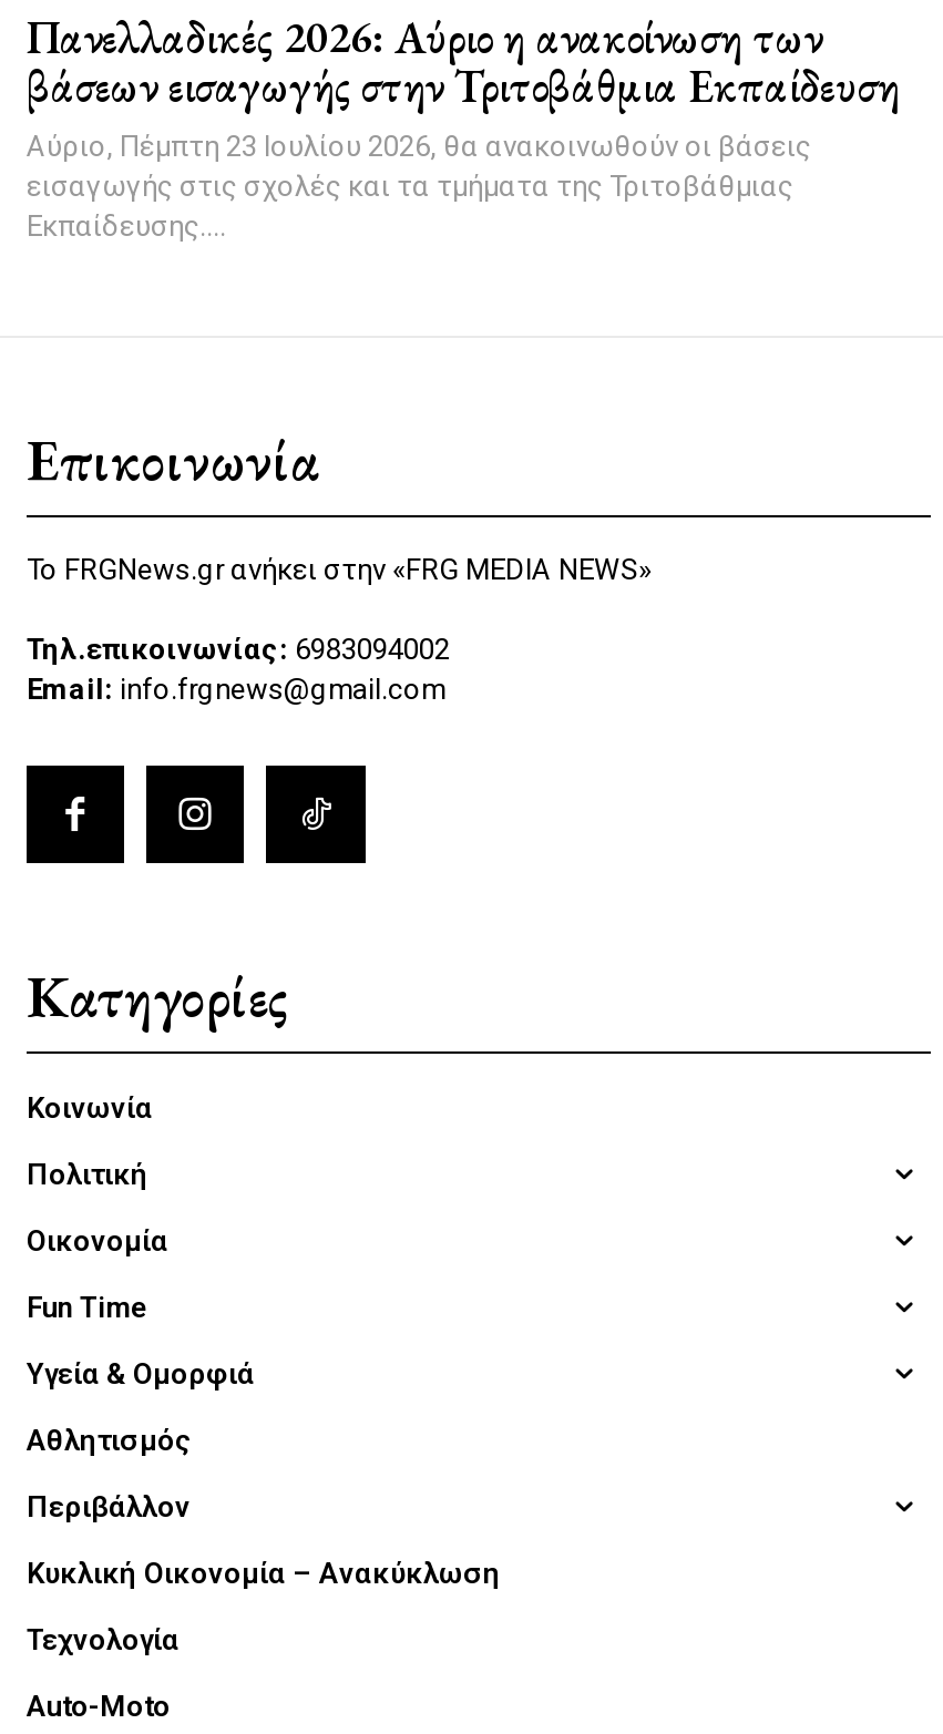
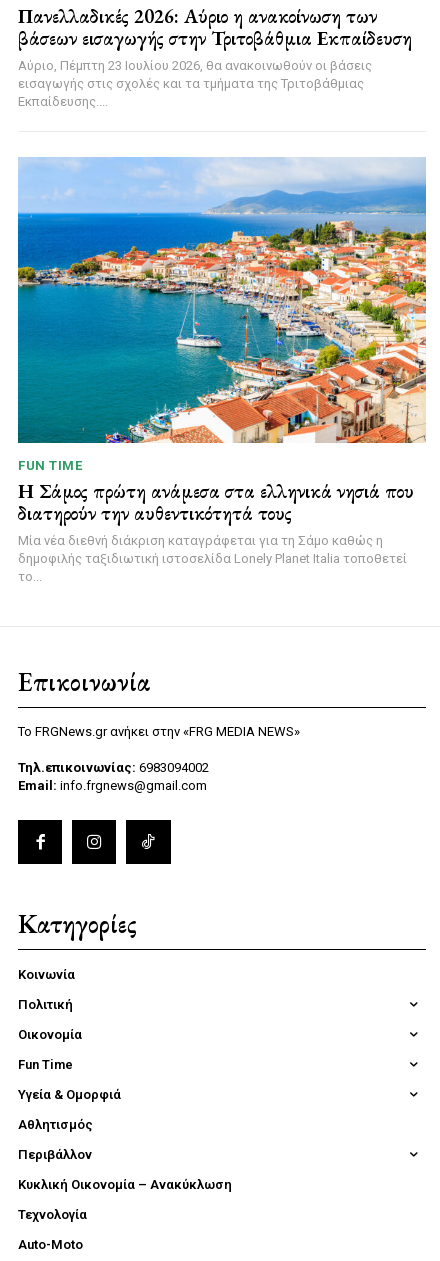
+ [image]
+ FUN TIME
+ Η Σάμος πρώτη ανάμεσα στα ελληνικά νησιά που
+ διατηρούν την αυθεντικότητά τους
+ Μία νέα διεθνή διάκριση καταγράφεται για τη Σάμο καθώς η
+ δημοφιλής ταξιδιωτική ιστοσελίδα Lonely Planet Italia τοποθετεί
+ το...
